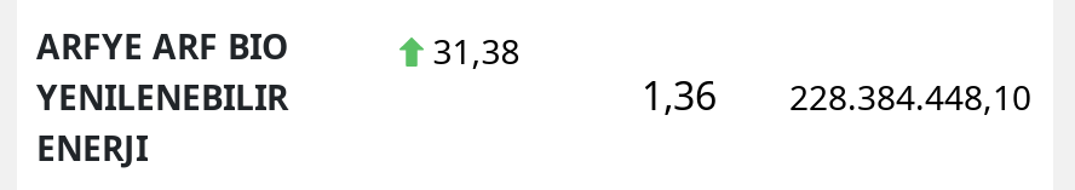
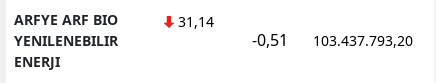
- 31,38
+ 31,14

- 1,36
+ -0,51

- 228.384.448,10
+ 103.437.793,20
